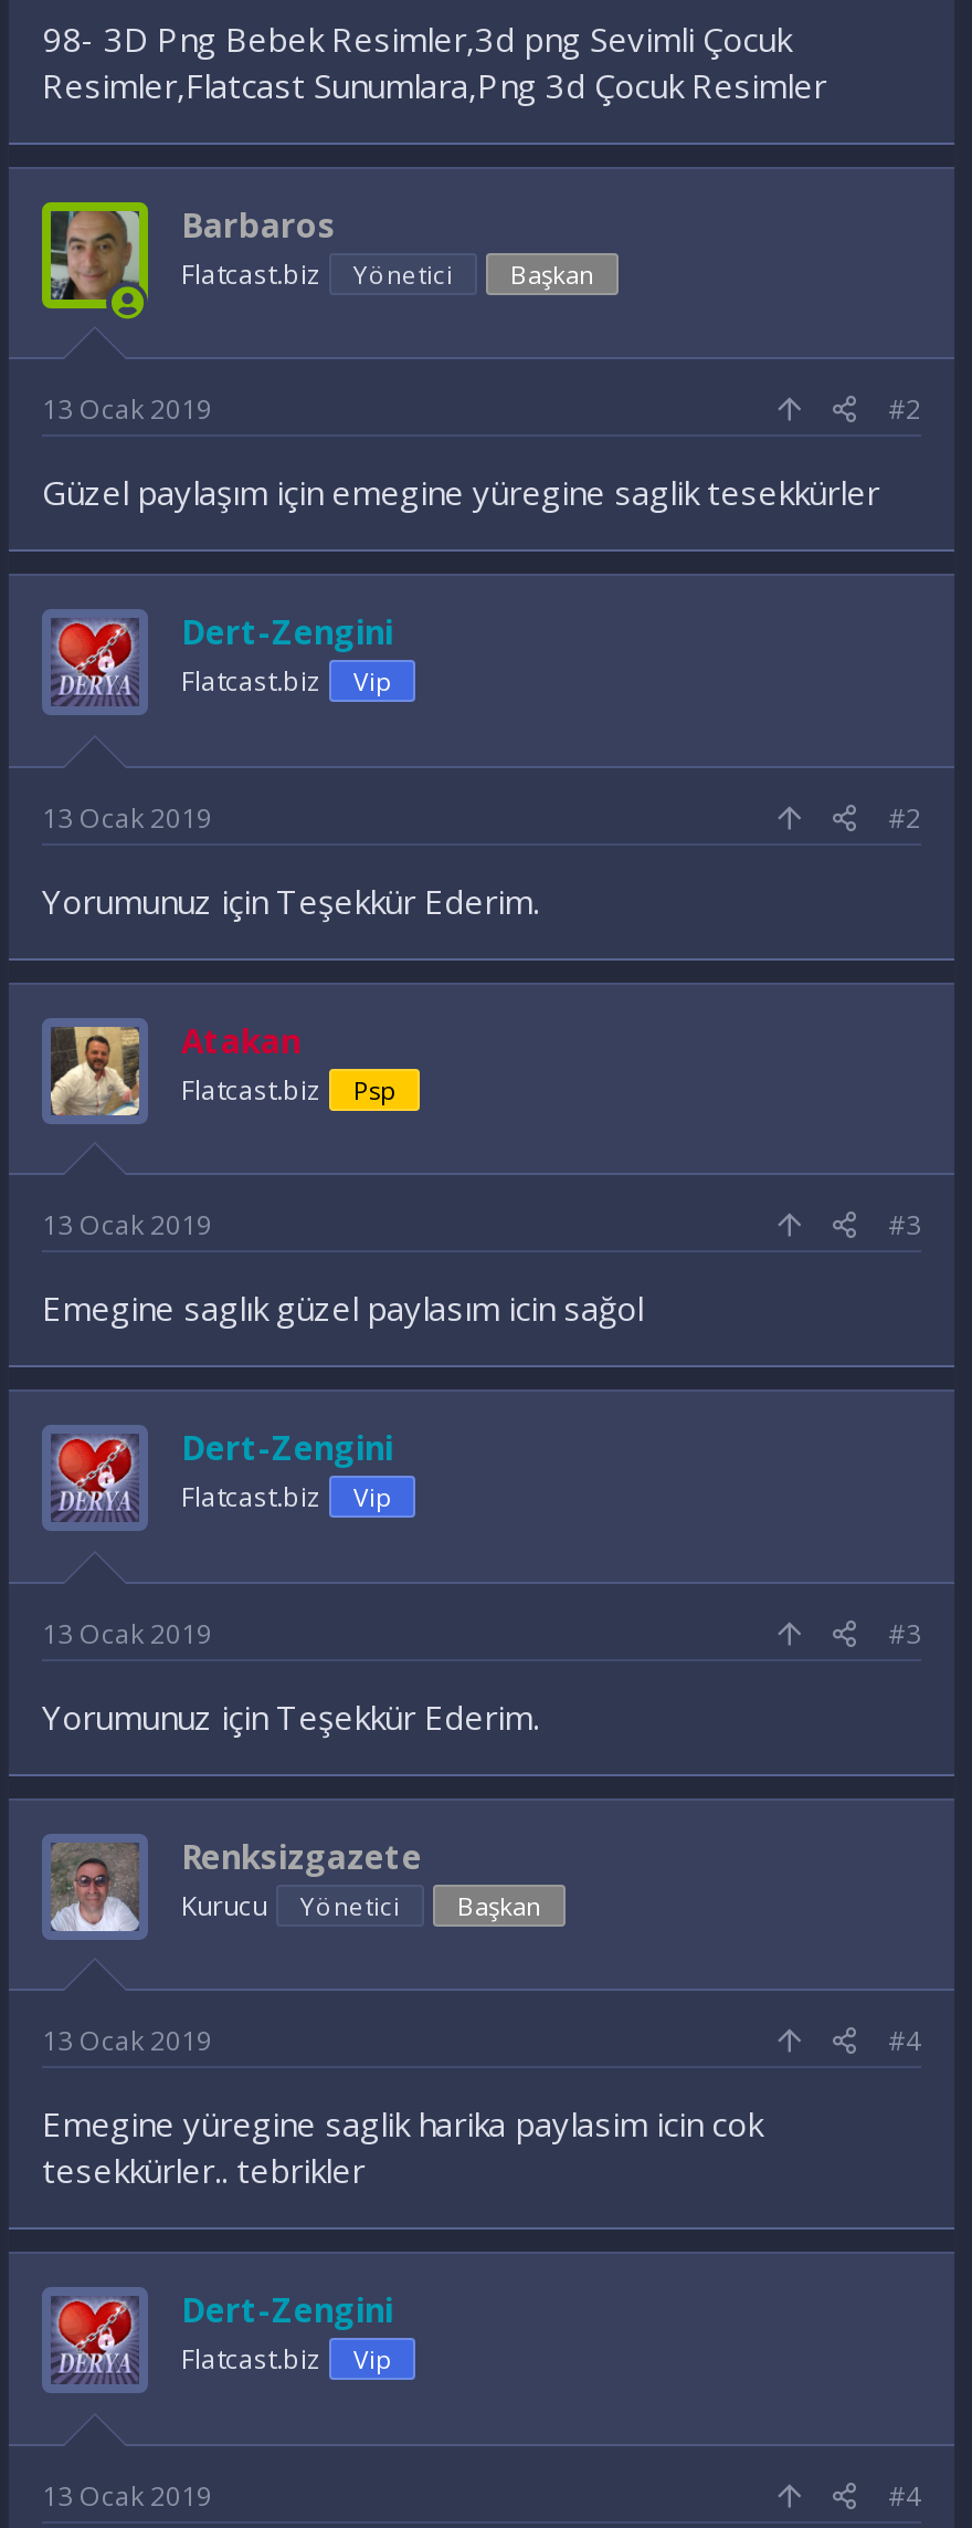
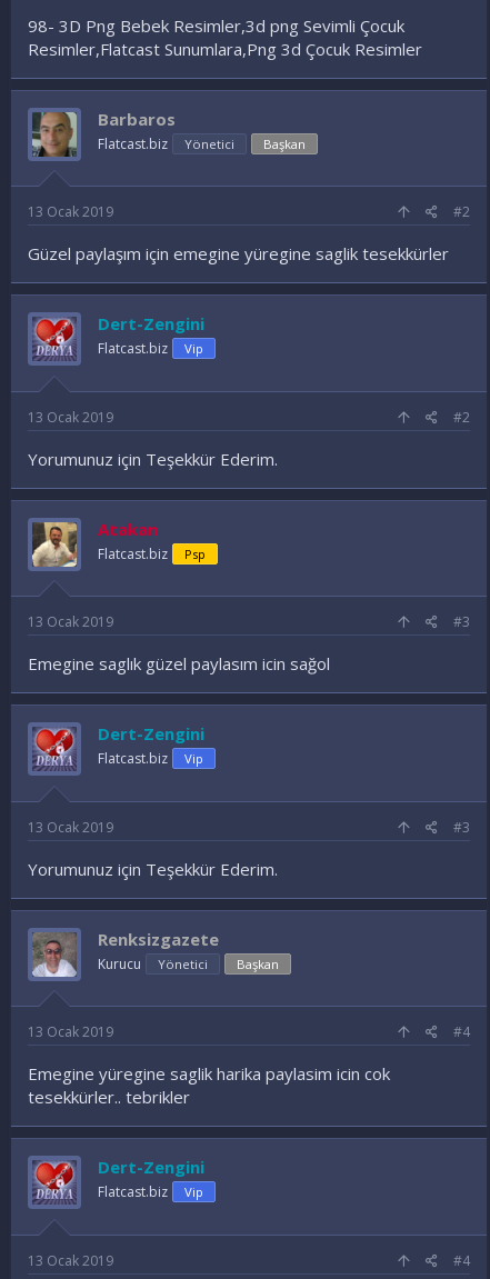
- [image]
+ [image]
